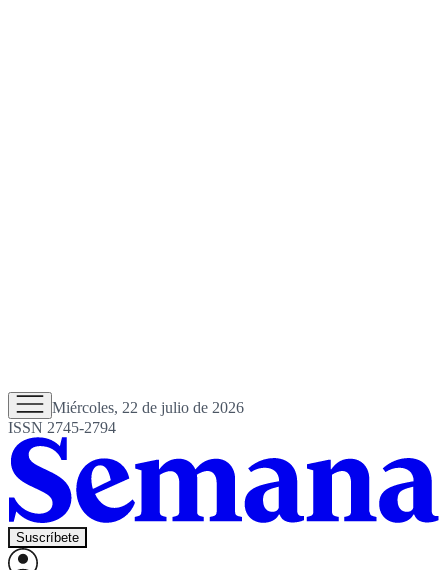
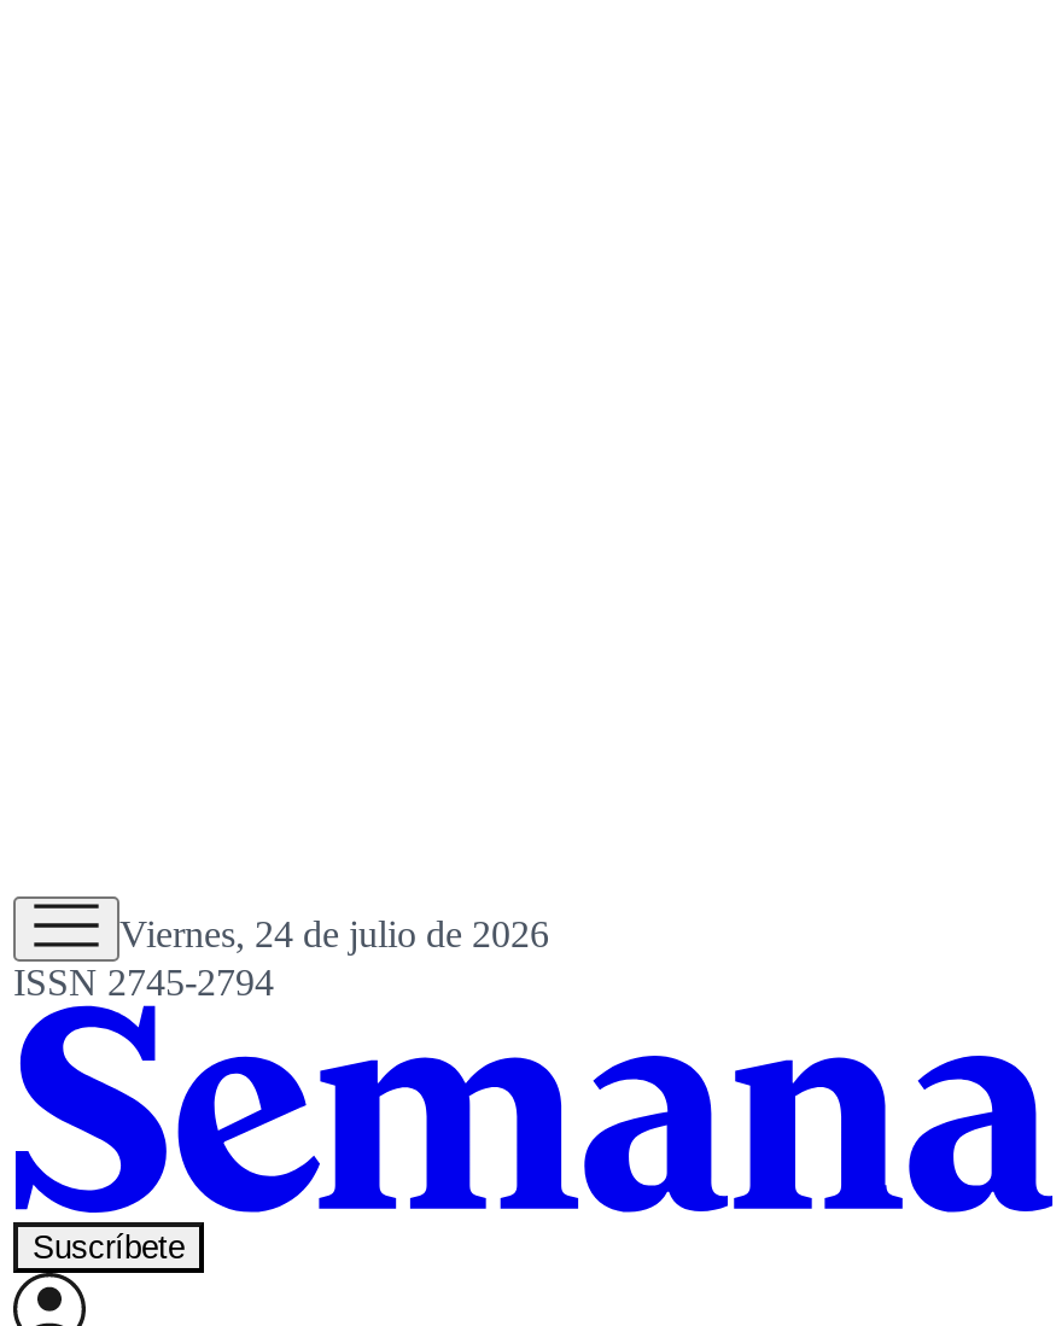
- Miércoles, 22 de julio de 2026
+ Viernes, 24 de julio de 2026
